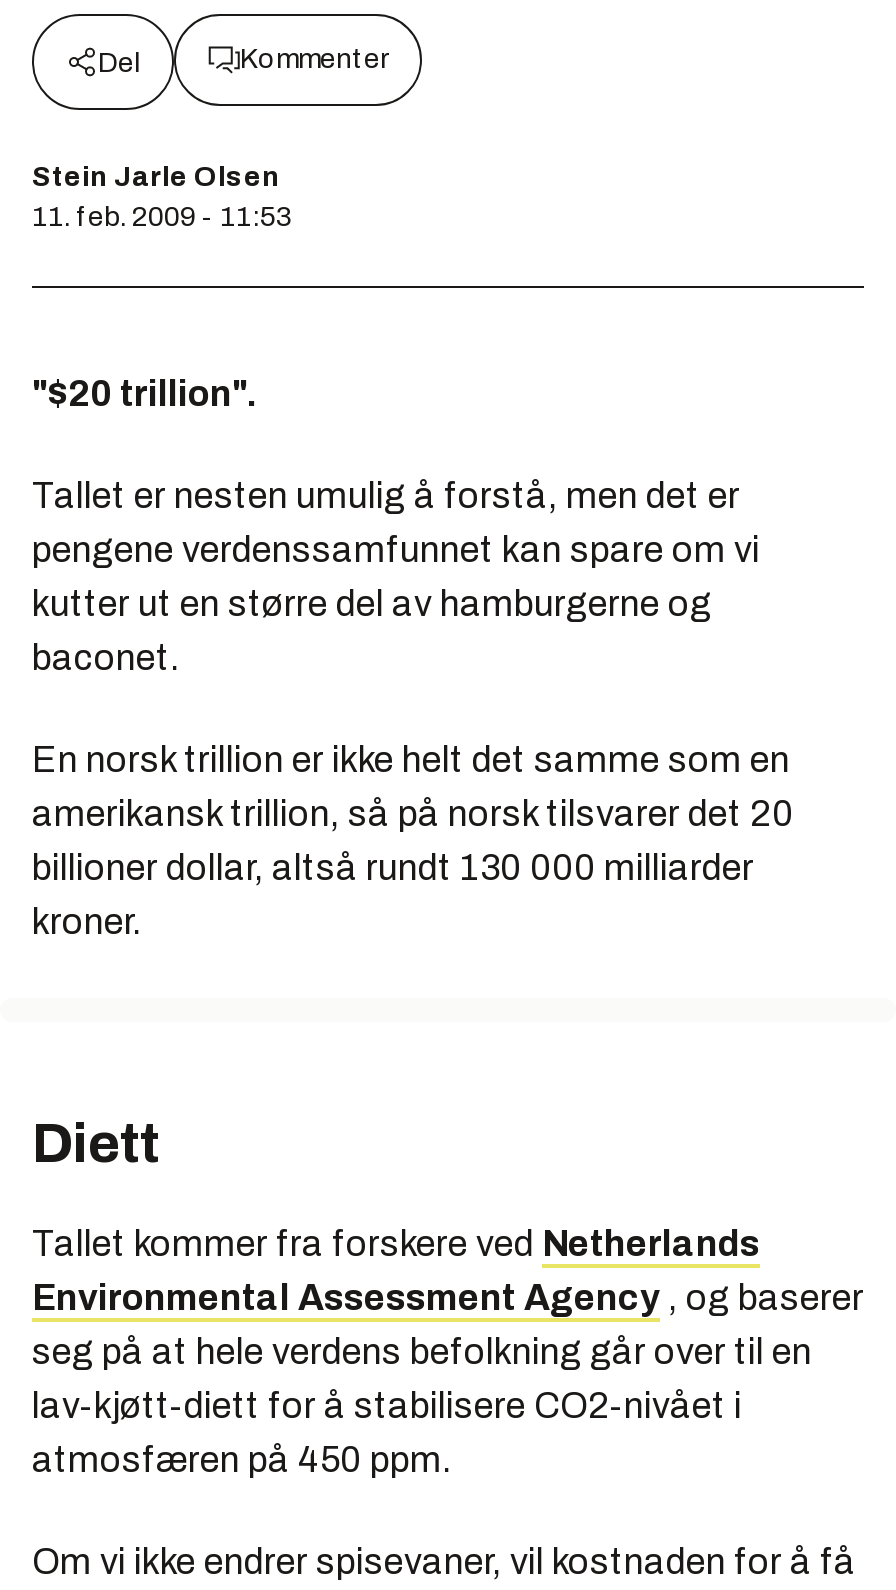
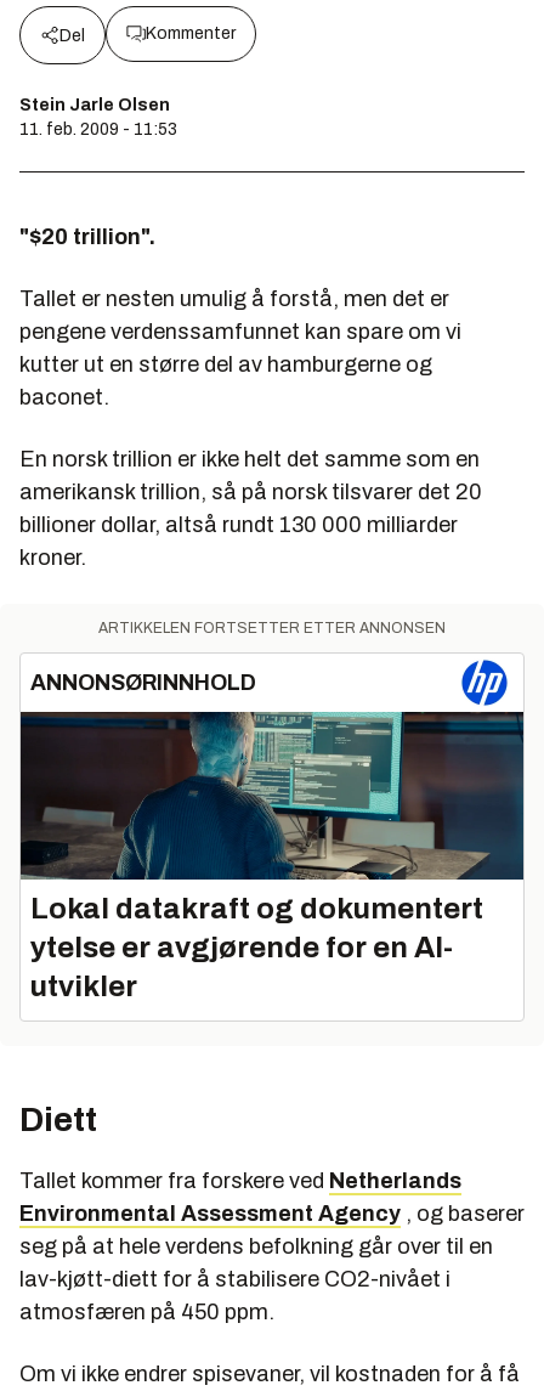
+ [image]
+ ARTIKKELEN FORTSETTER ETTER ANNONSEN
+ ANNONSØRINNHOLD

+ Lokal datakraft og dokumentert
+ ytelse er avgjørende for en AI-
+ utvikler
